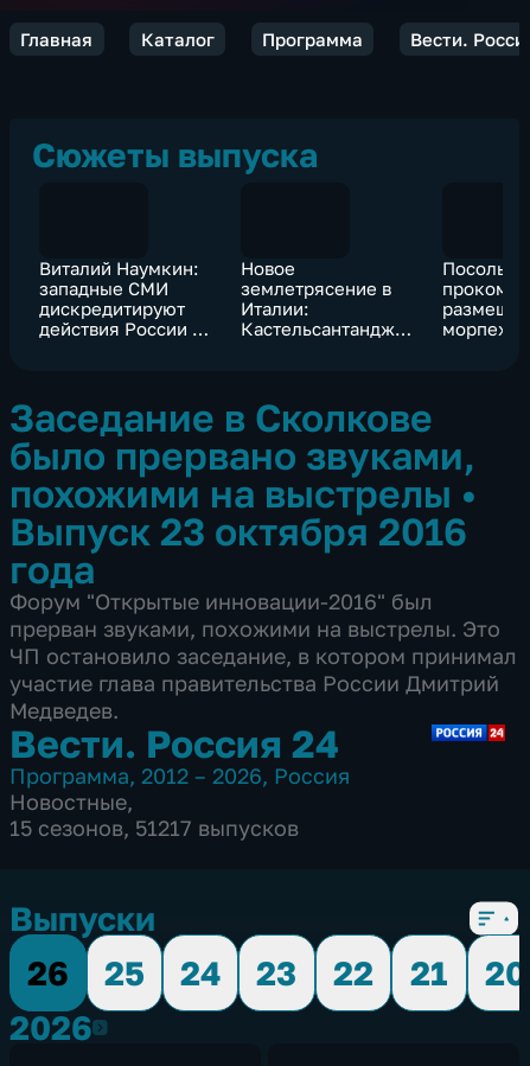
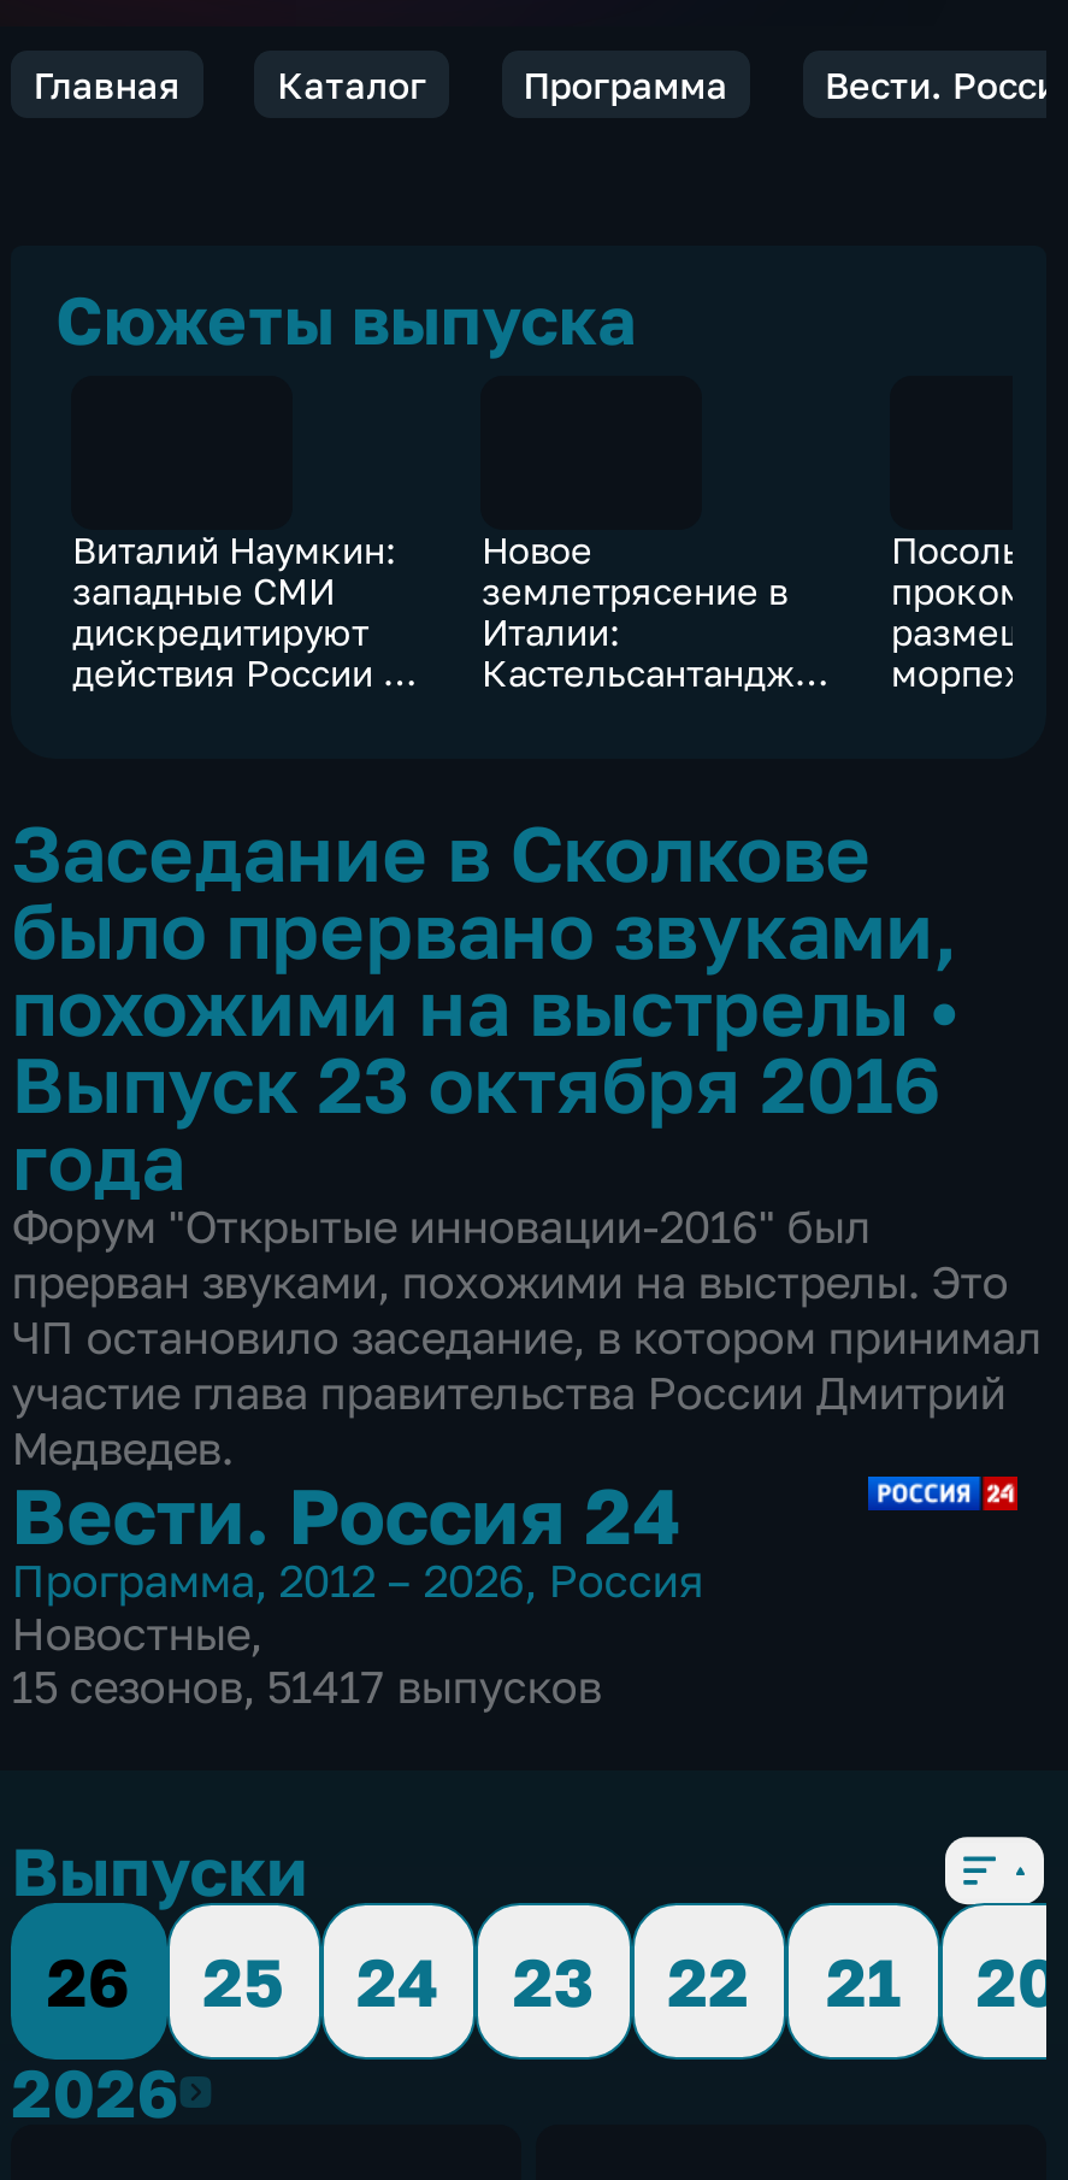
- 15 сезонов, 51217 выпусков
+ 15 сезонов, 51417 выпусков
